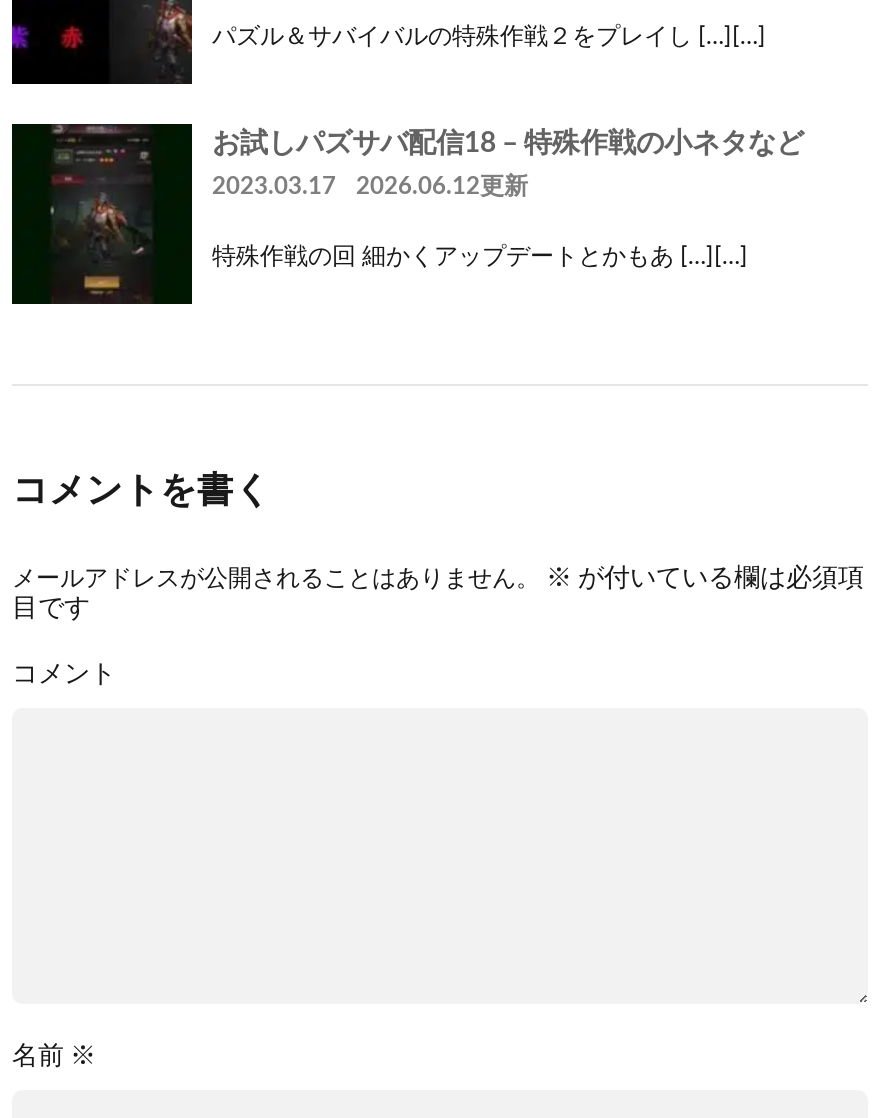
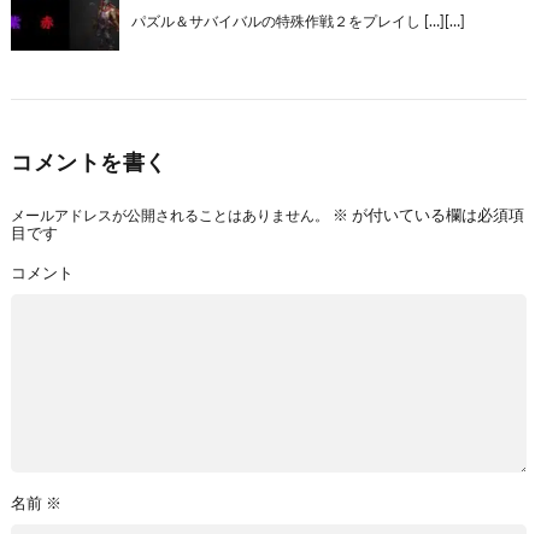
- [image]
- お試しパズサバ配信18 – 特殊作戦の小ネタなど
- 2023.03.17
- 2026.06.12更新
- 特殊作戦の回 細かくアップデートとかもあ […][…]
